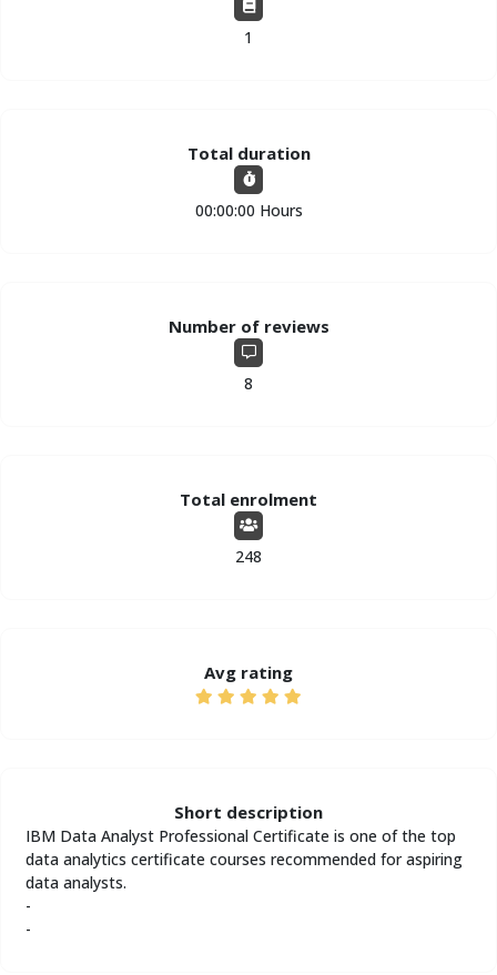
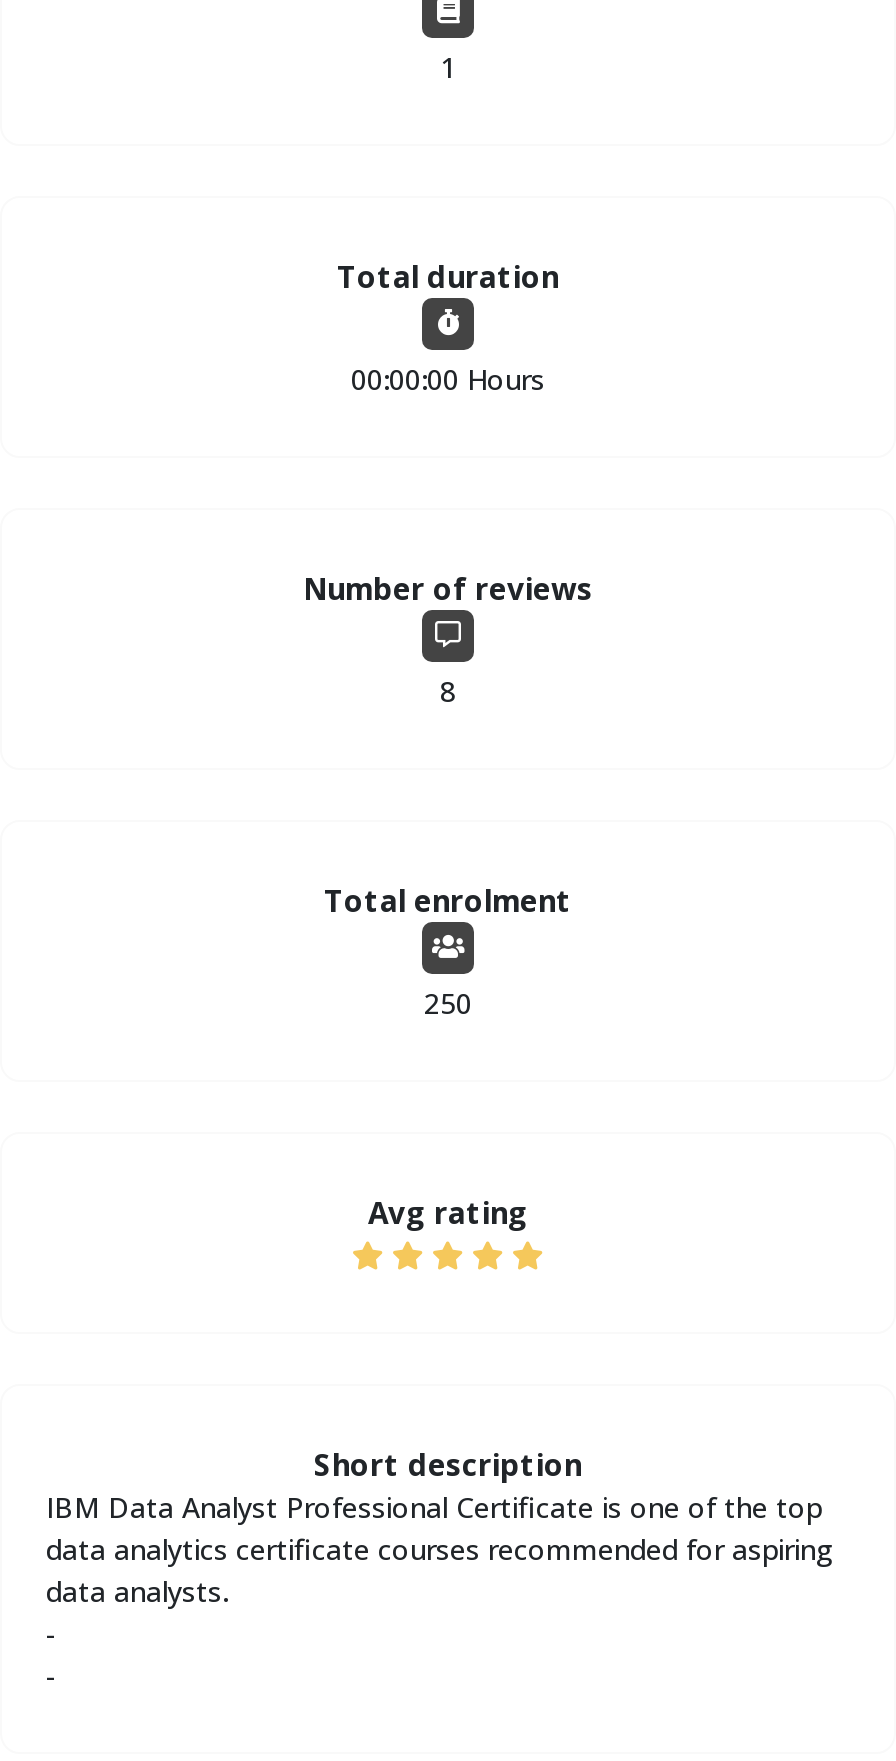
- 248
+ 250
